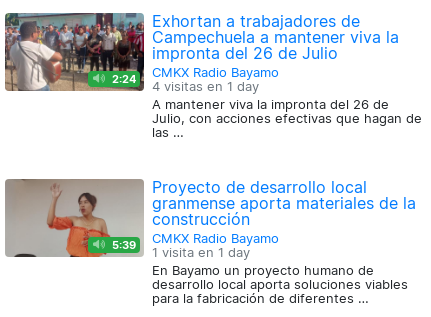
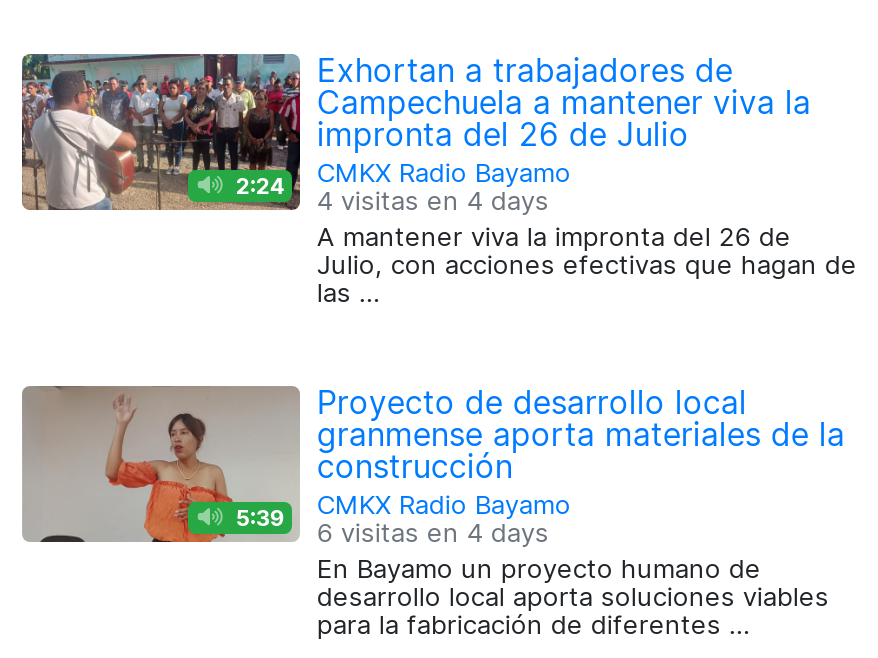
- 4 visitas en 1 day
+ 4 visitas en 4 days

- 1 visita en 1 day
+ 6 visitas en 4 days
